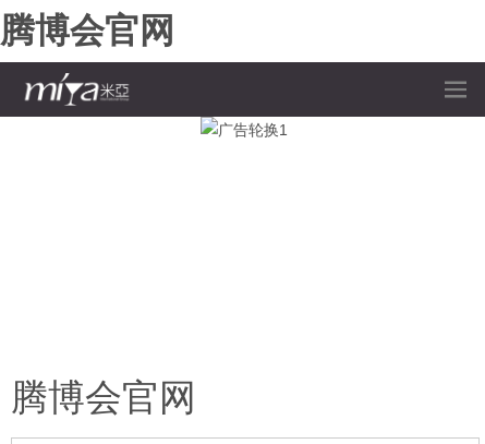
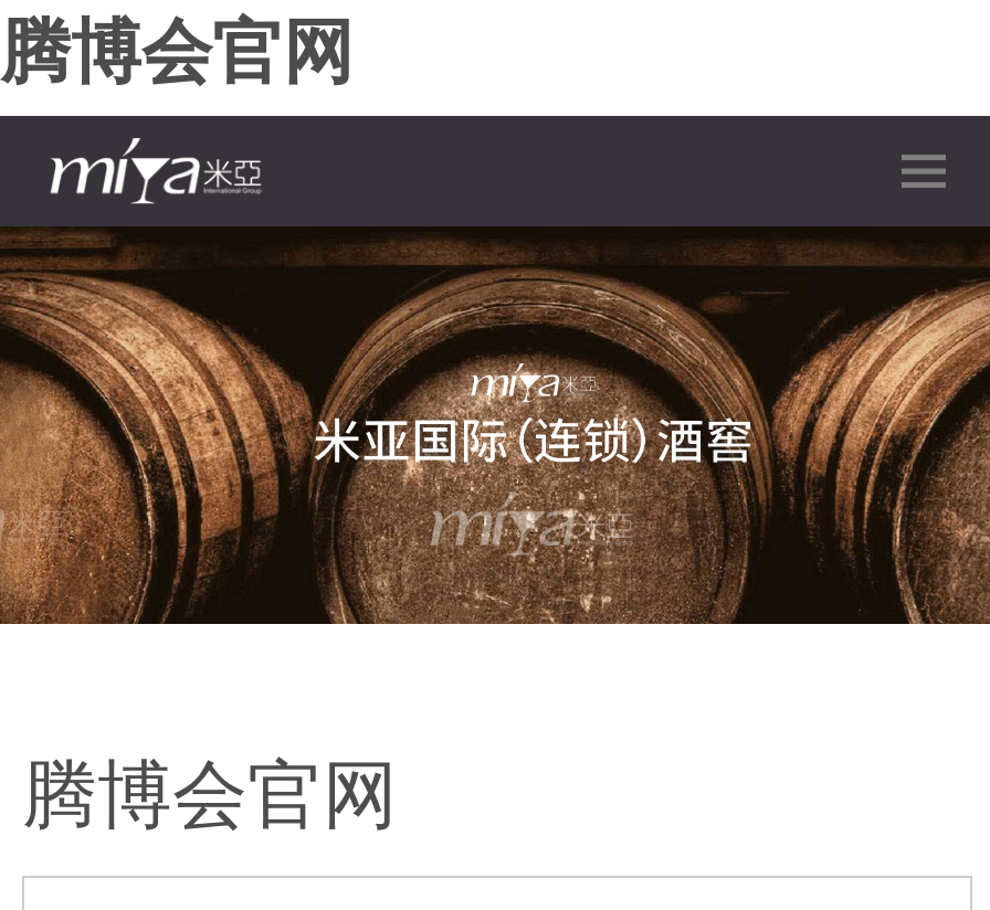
+ [image]
